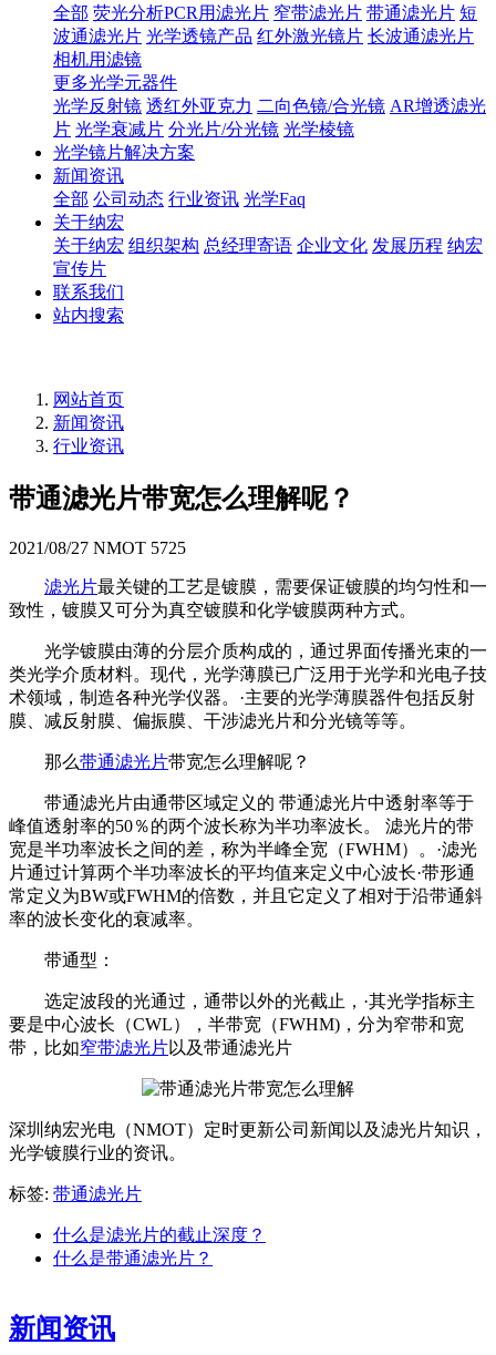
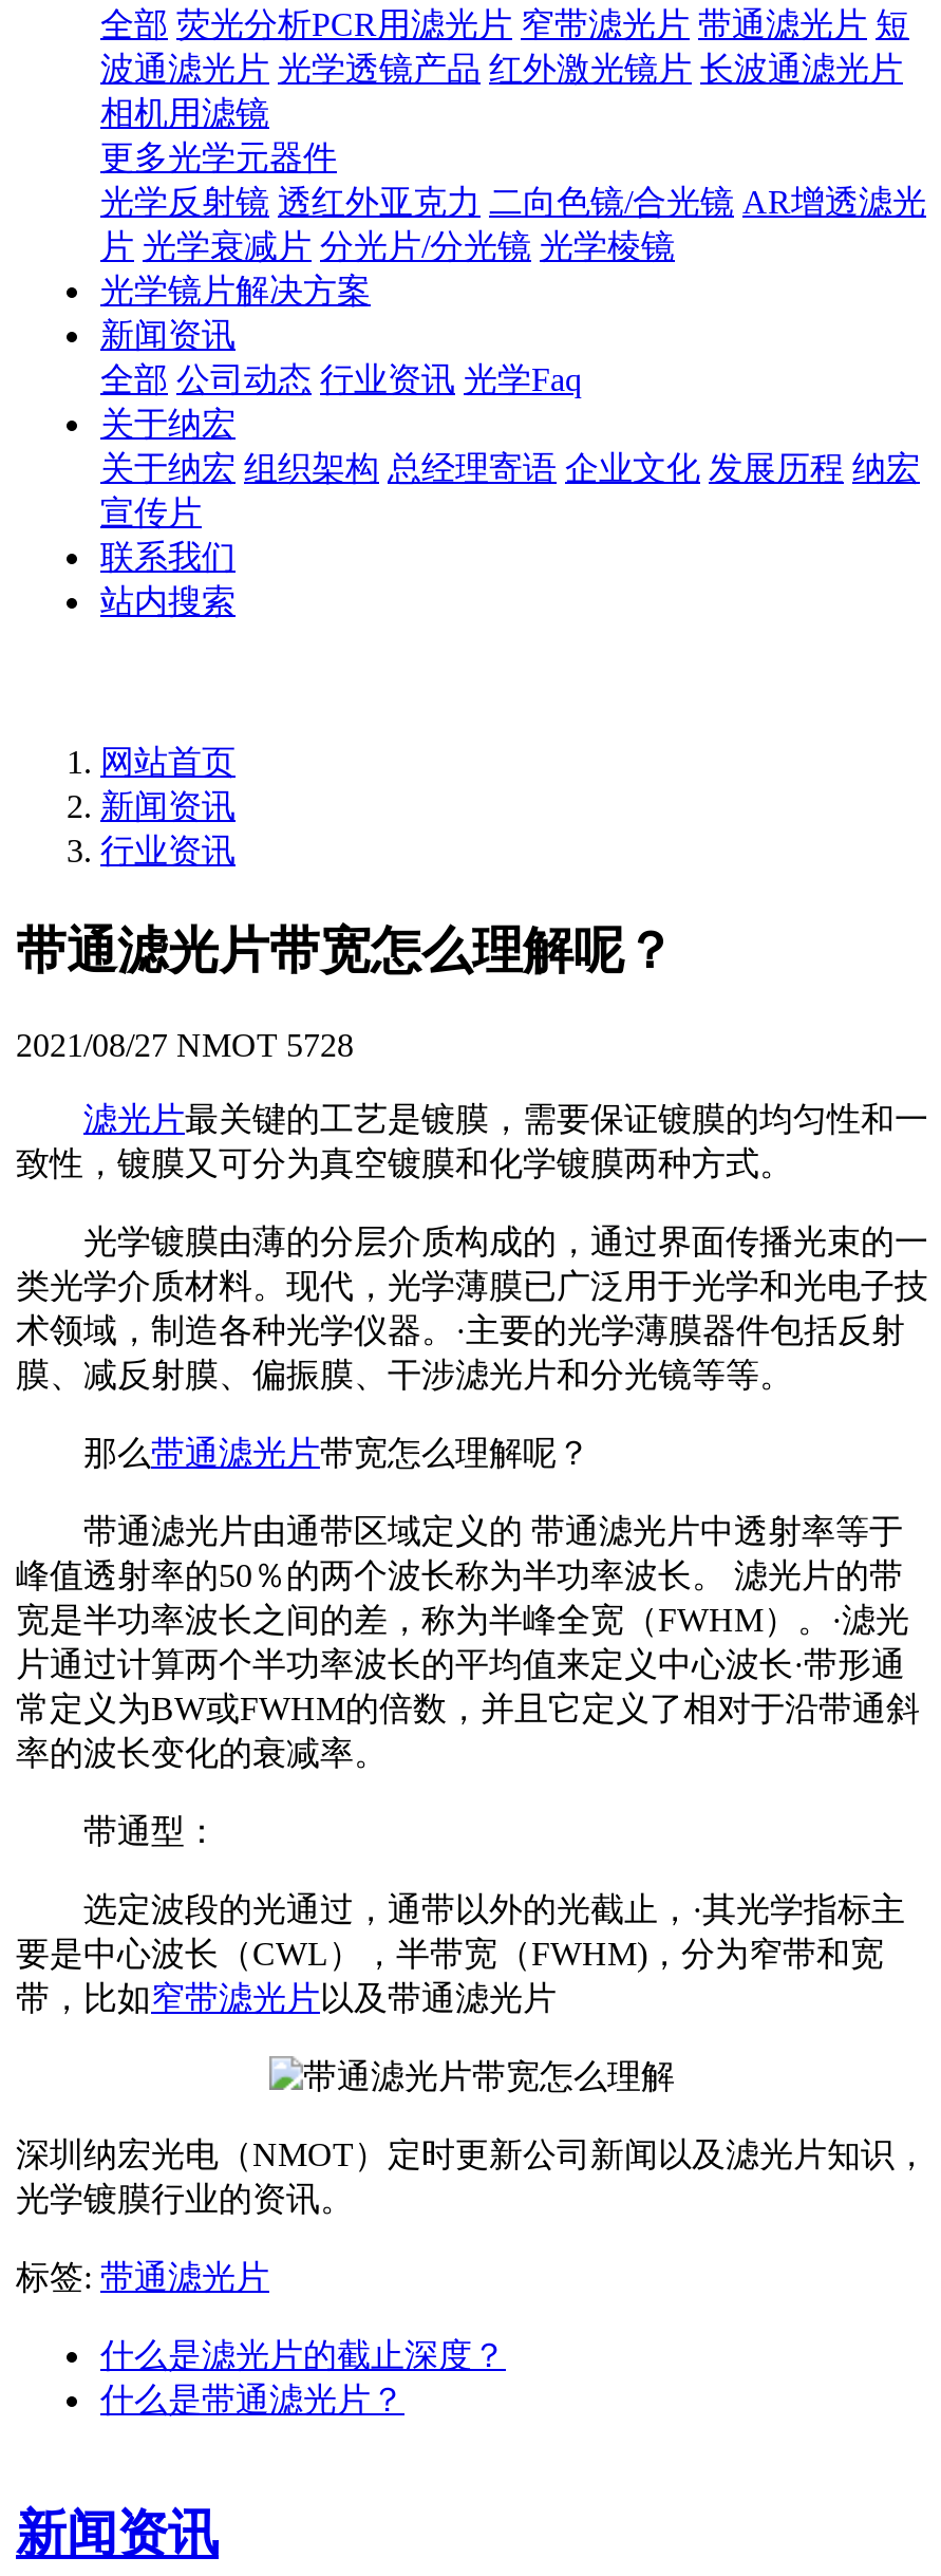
- 2021/08/27 NMOT 5725
+ 2021/08/27 NMOT 5728
